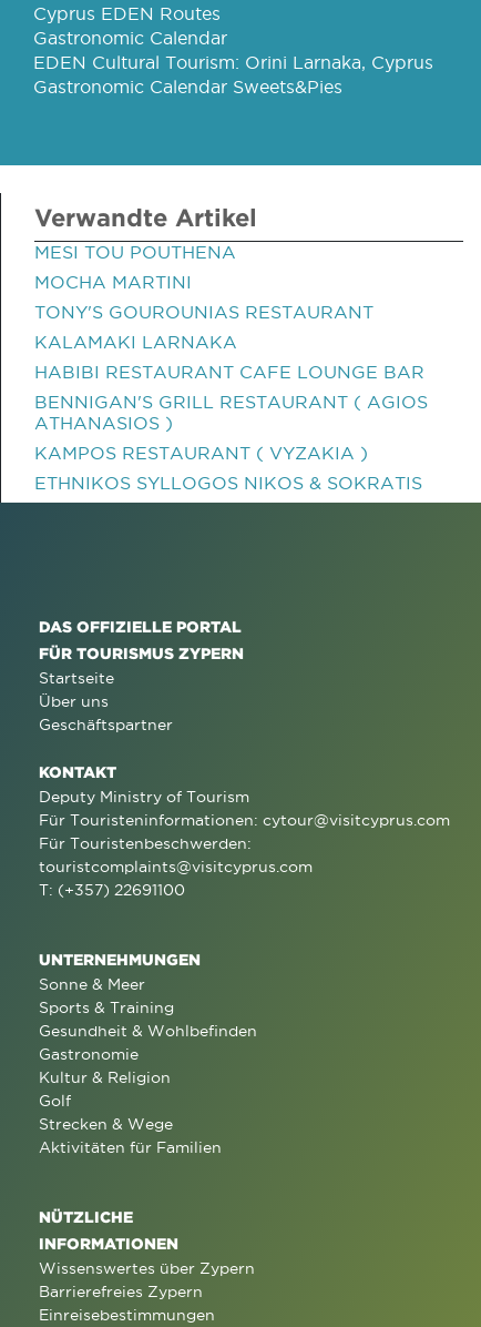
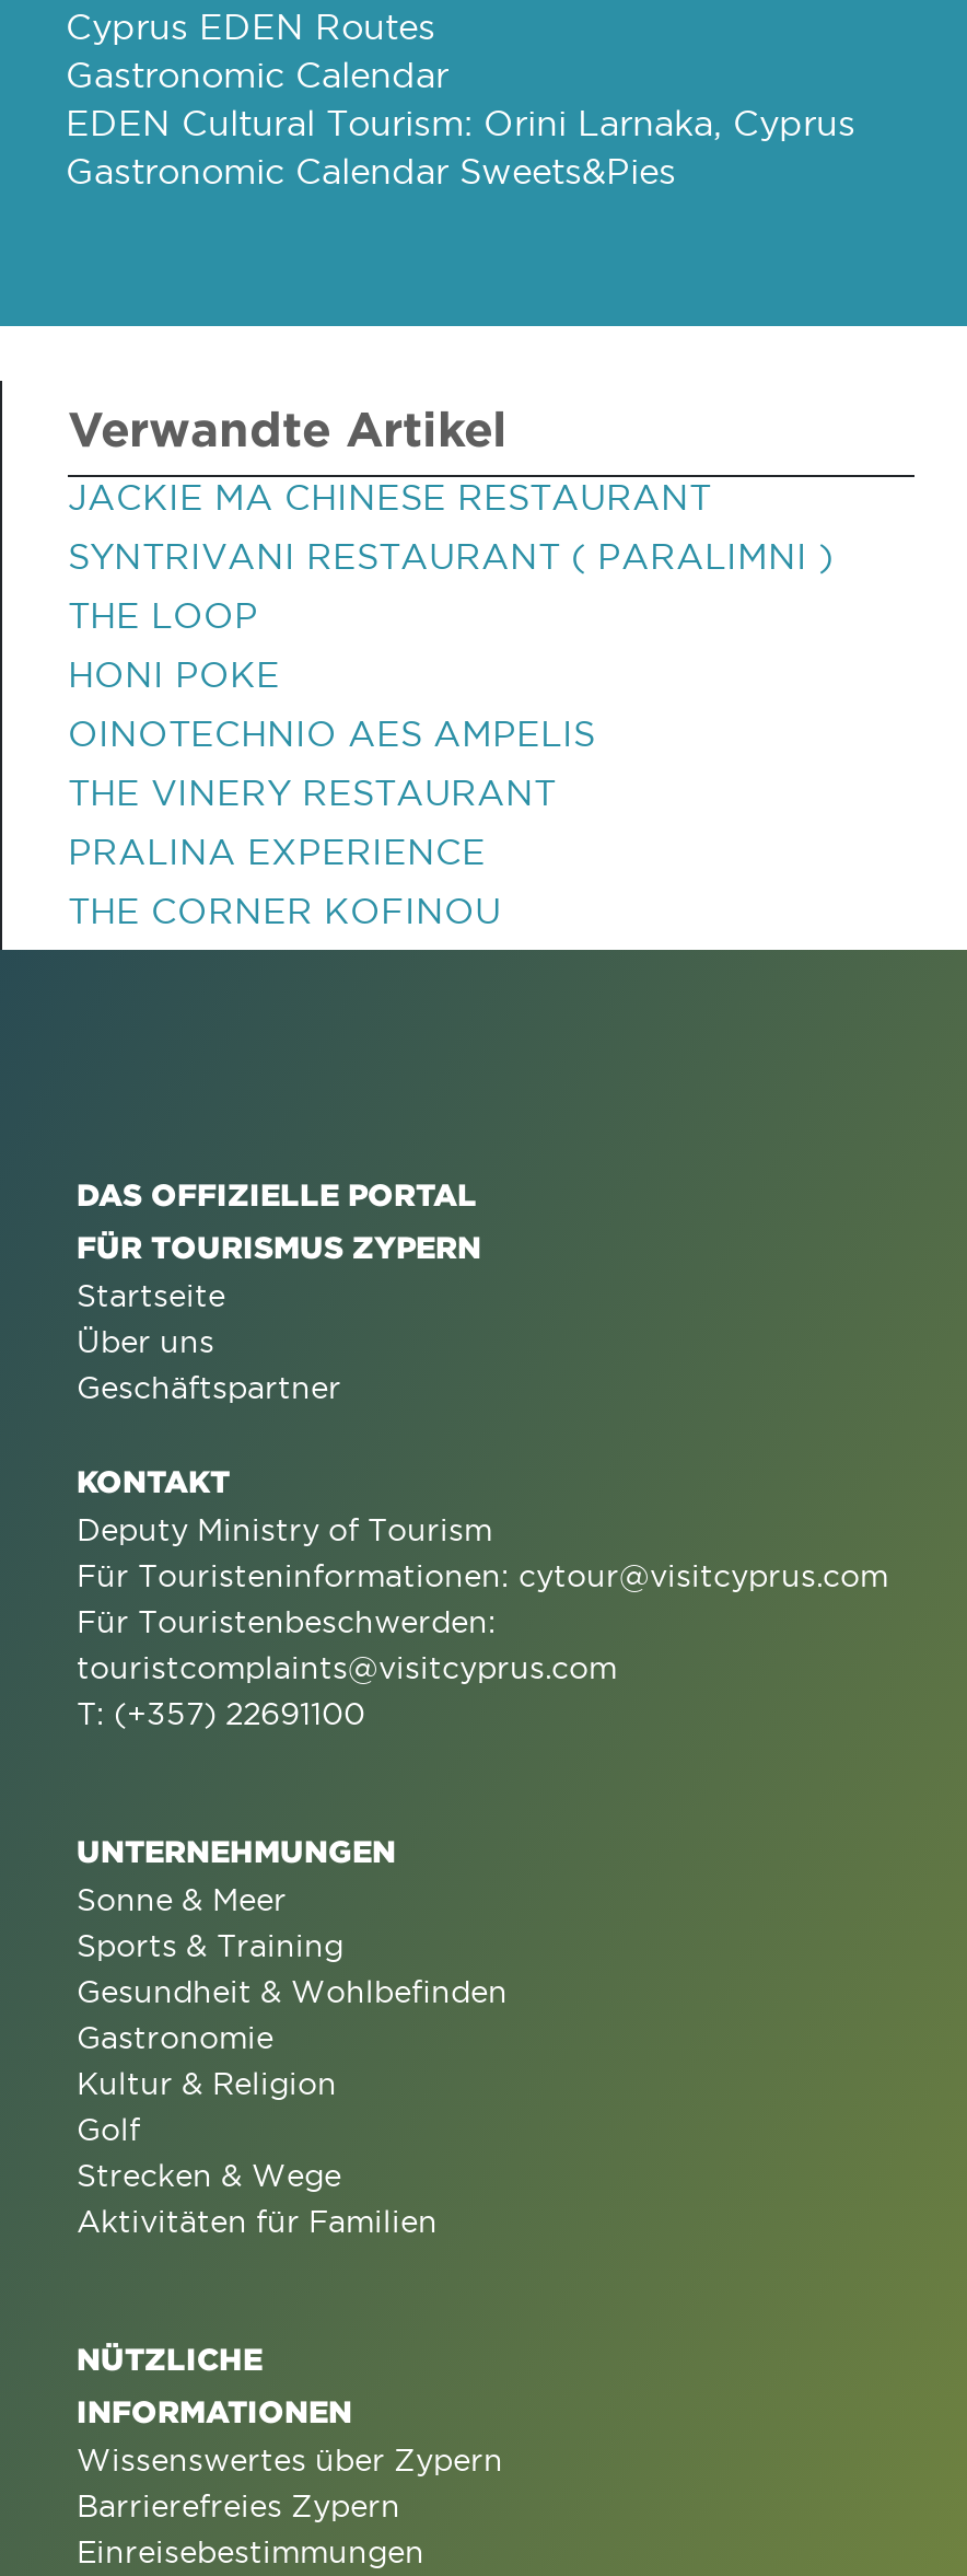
- MESI TOU POUTHENA
+ JACKIE MA CHINESE RESTAURANT

- MOCHA MARTINI
+ SYNTRIVANI RESTAURANT ( PARALIMNI )

- TONY'S GOUROUNIAS RESTAURANT
+ THE LOOP

- KALAMAKI LARNAKA
+ HONI POKE

- HABIBI RESTAURANT CAFE LOUNGE BAR
+ OINOTECHNIO AES AMPELIS

- BENNIGAN'S GRILL RESTAURANT ( AGIOS
- ATHANASIOS )
+ THE VINERY RESTAURANT

- KAMPOS RESTAURANT ( VYZAKIA )
+ PRALINA EXPERIENCE

- ETHNIKOS SYLLOGOS NIKOS & SOKRATIS
+ THE CORNER KOFINOU
